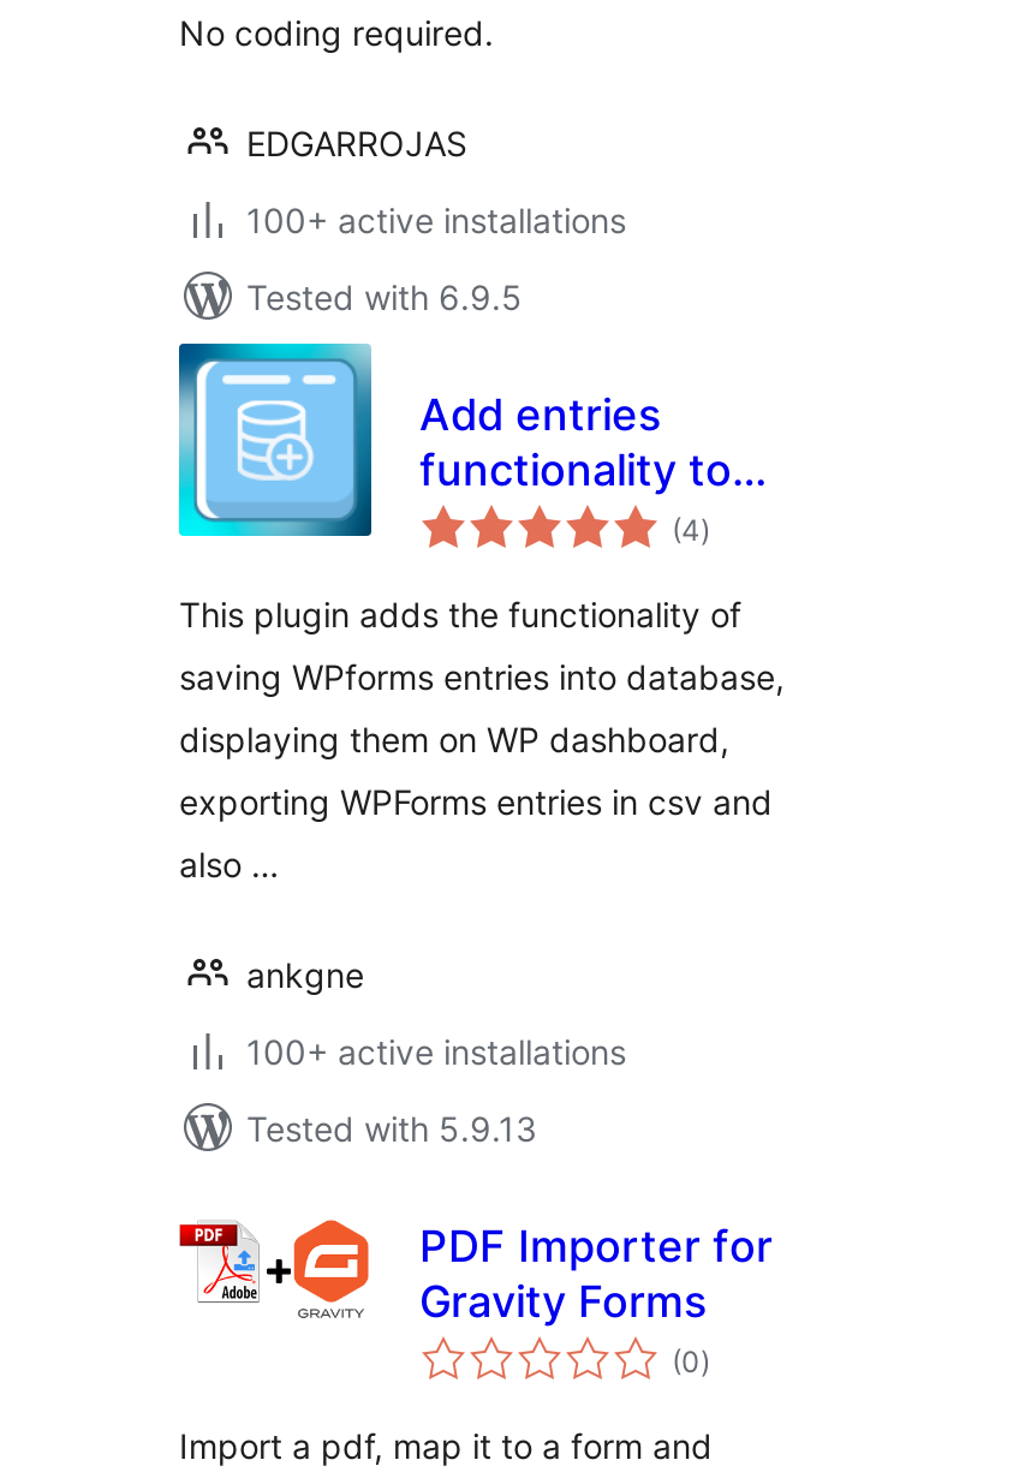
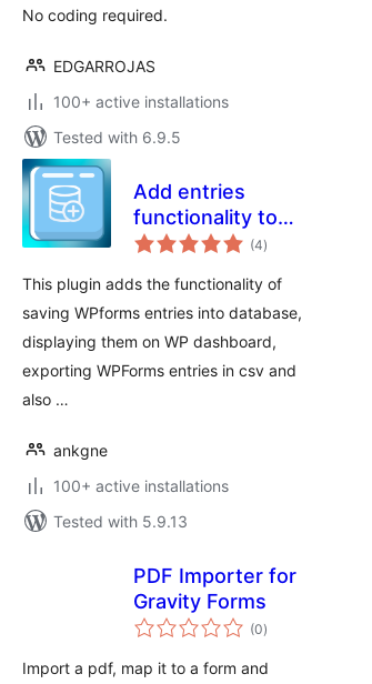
- [image]
